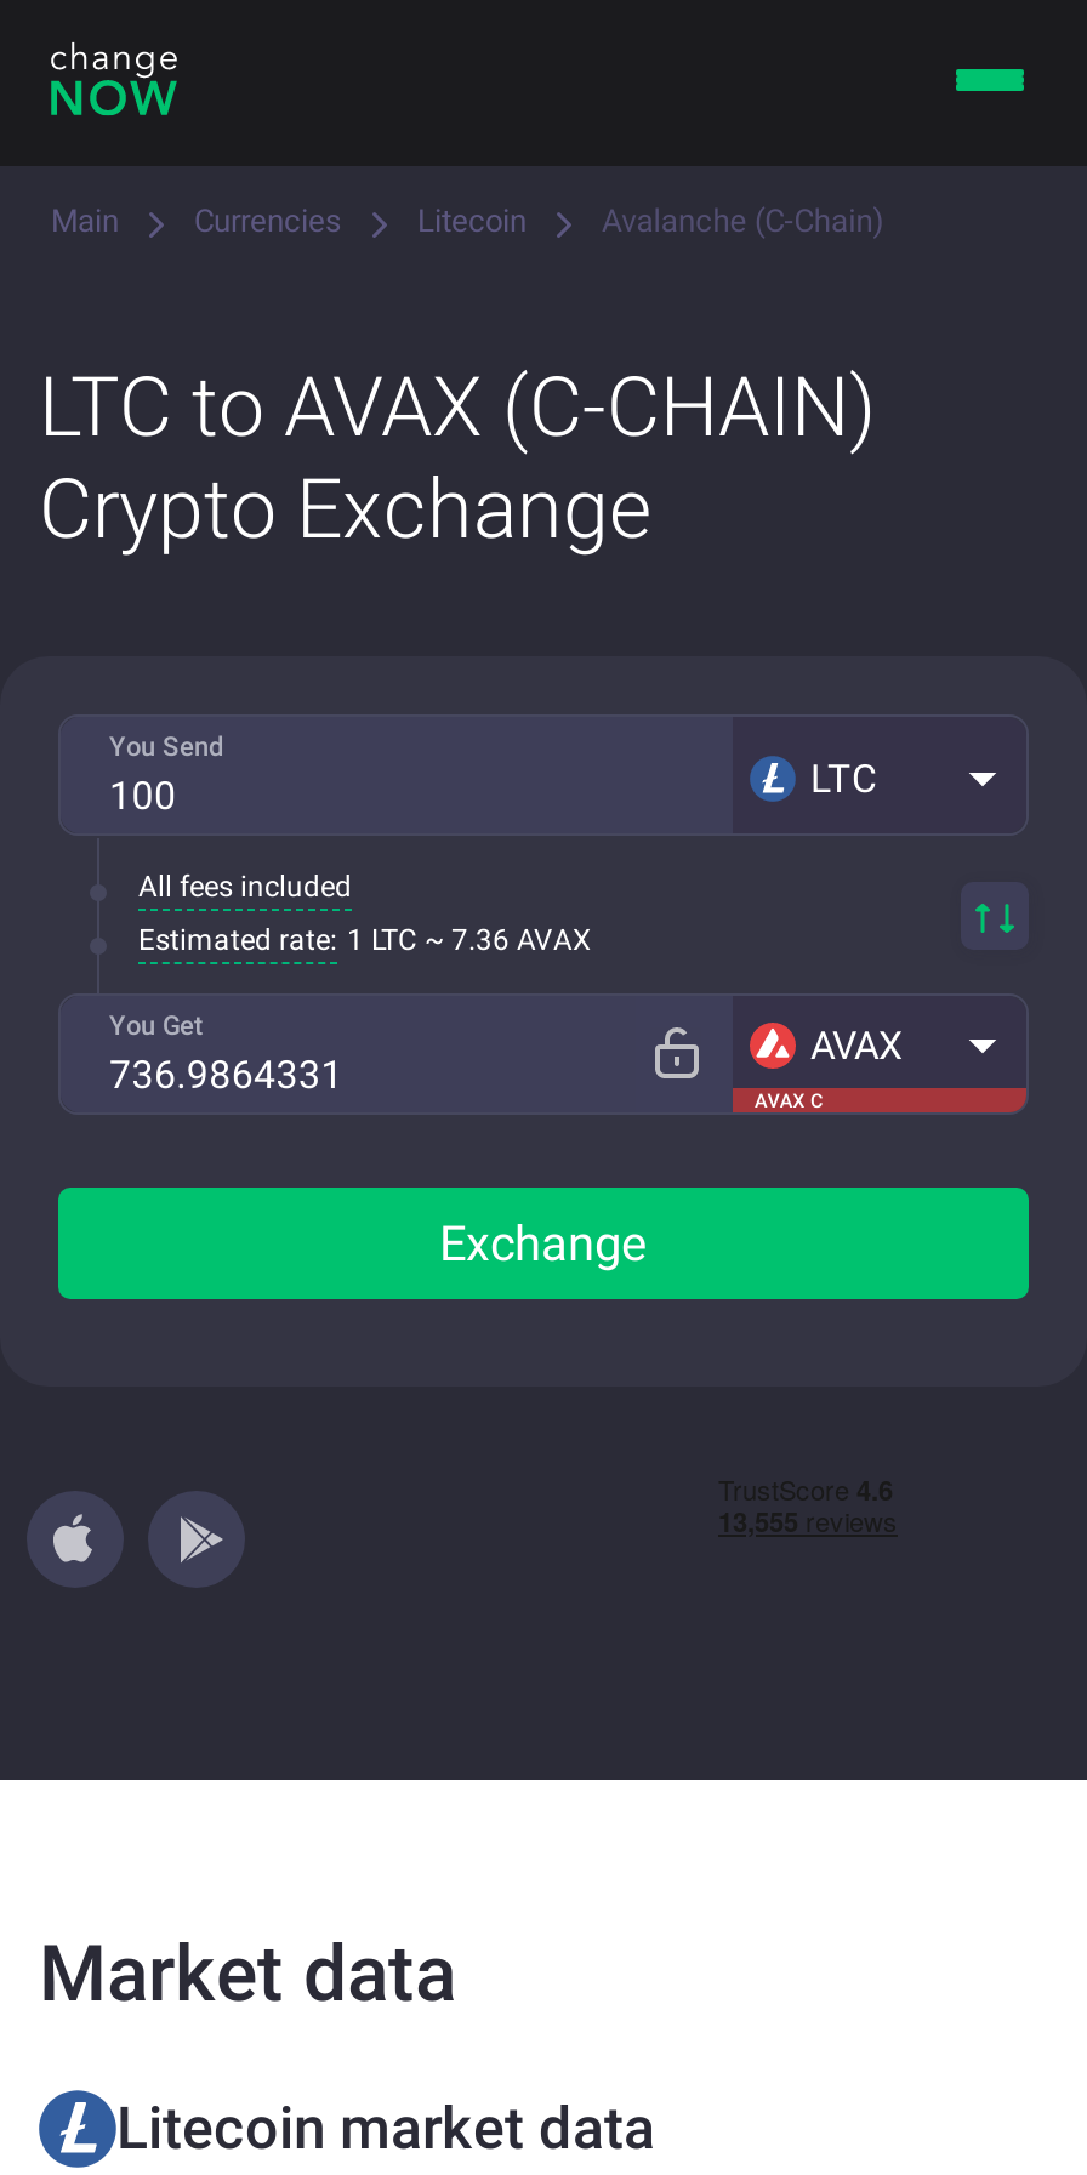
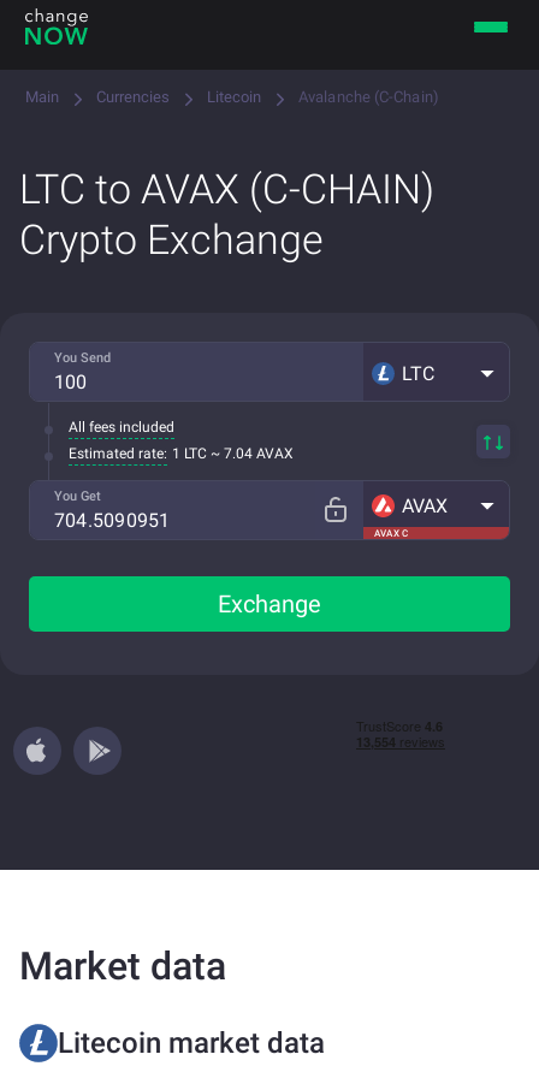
- Estimated rate: 1 LTC ~ 7.36 AVAX
+ Estimated rate: 1 LTC ~ 7.04 AVAX
